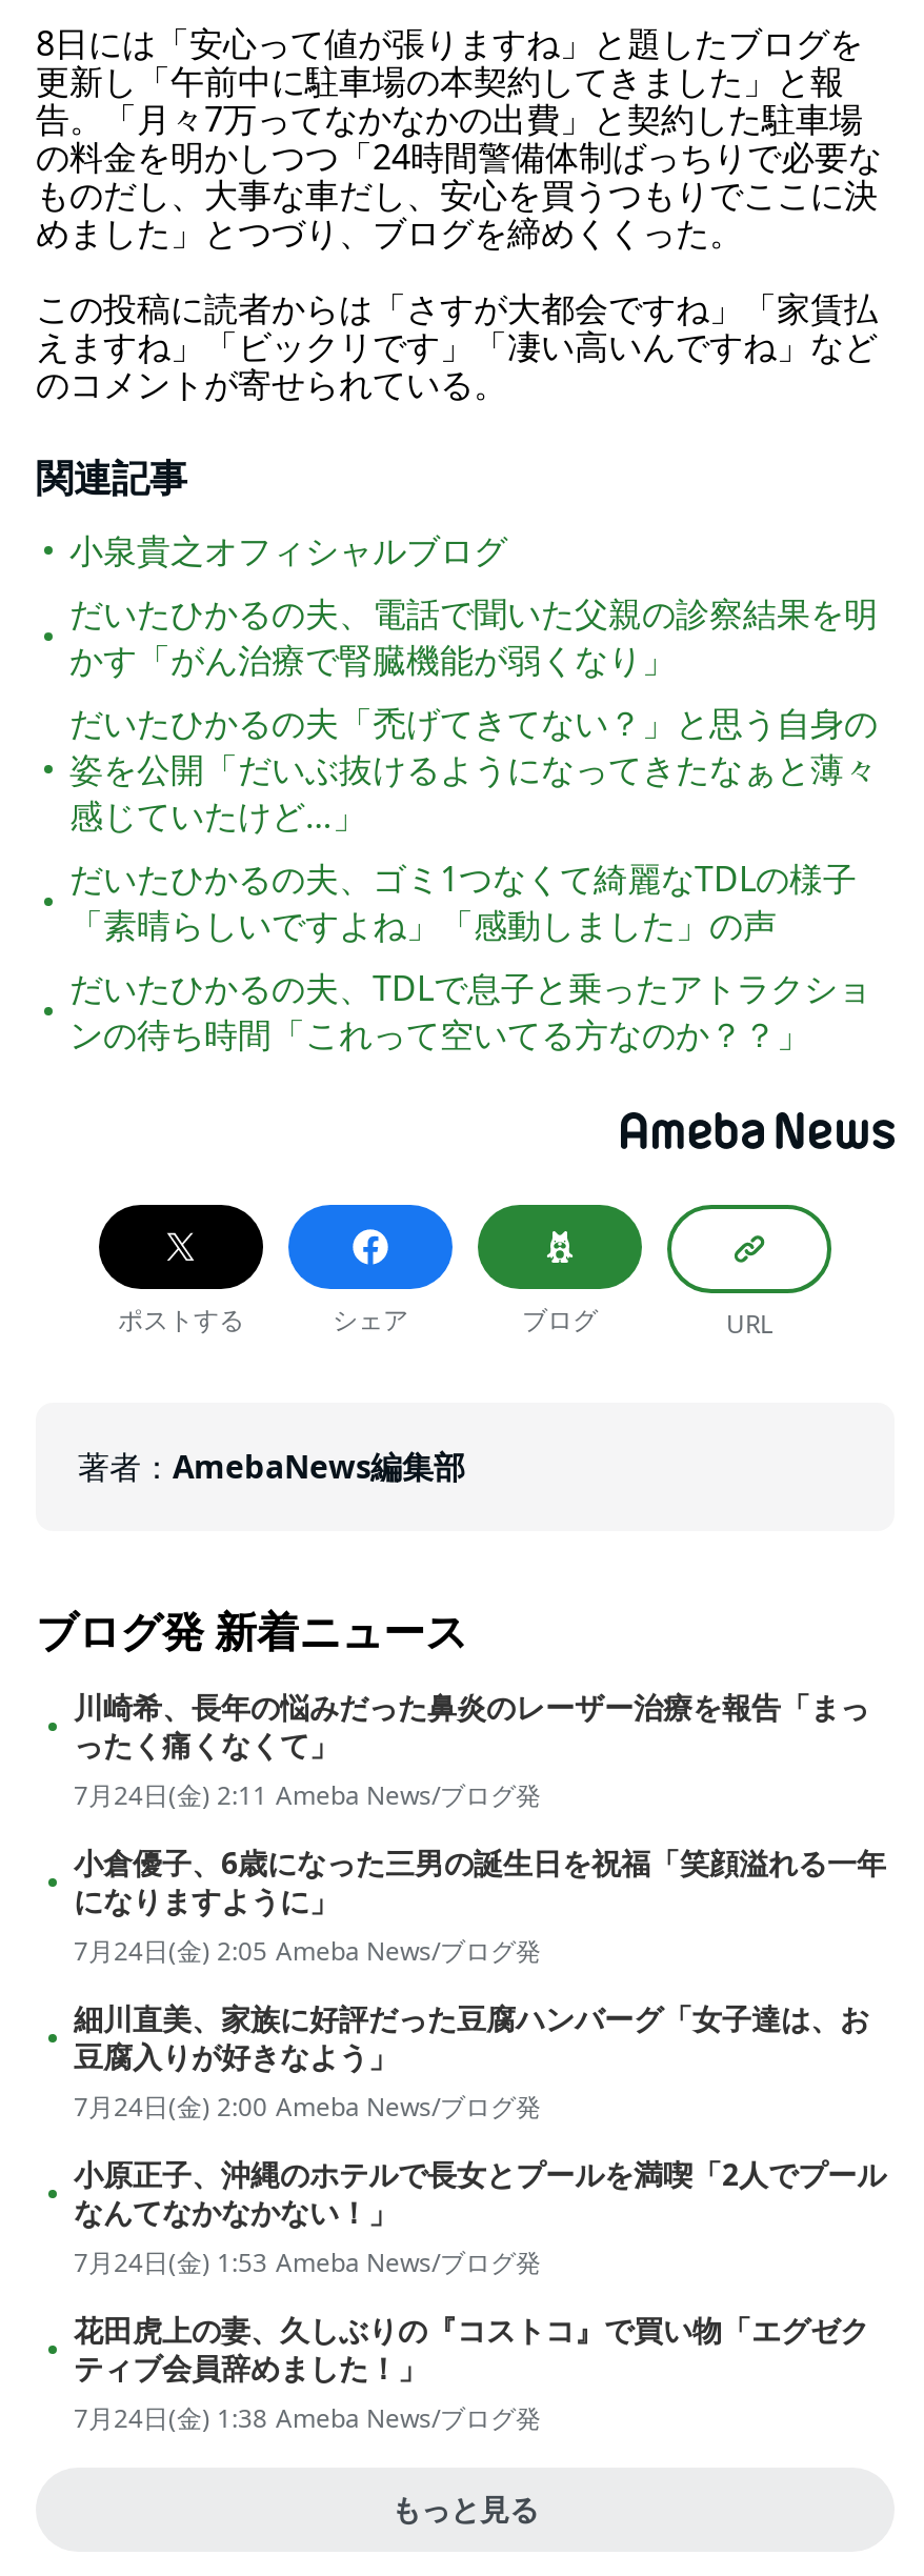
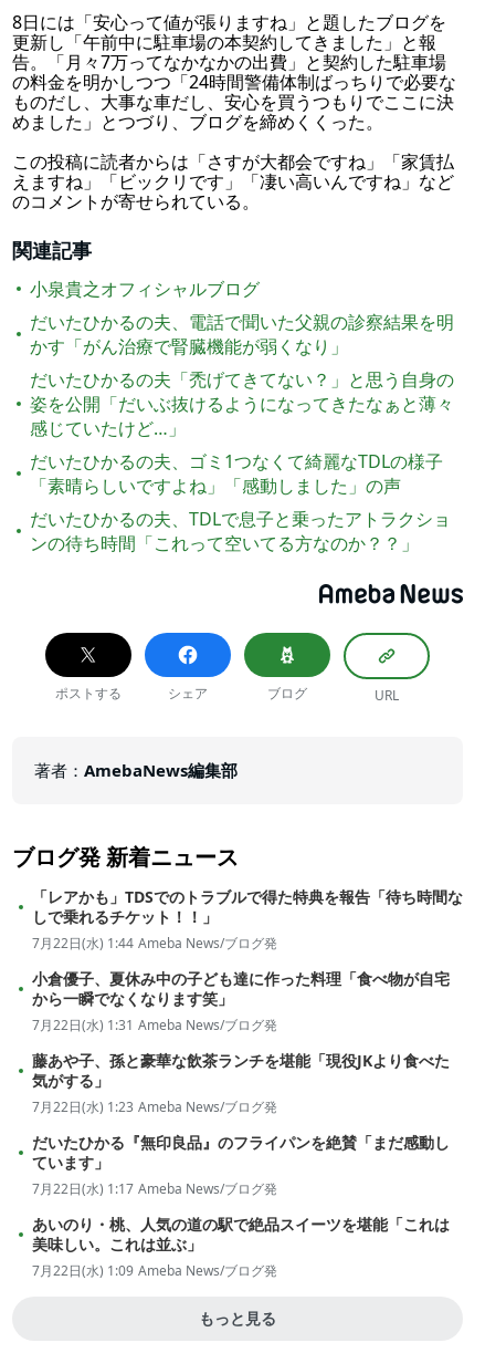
- 川崎希、長年の悩みだった鼻炎のレーザー治療を報告「まっ
- ったく痛くなくて」
- 7月24日(金) 2:11 Ameba News/ブログ発
+ 「レアかも」TDSでのトラブルで得た特典を報告「待ち時間な
+ しで乗れるチケット！！」
+ 7月22日(水) 1:44 Ameba News/ブログ発

- 小倉優子、6歳になった三男の誕生日を祝福「笑顔溢れる一年
- になりますように」
- 7月24日(金) 2:05 Ameba News/ブログ発
+ 小倉優子、夏休み中の子ども達に作った料理「食べ物が自宅
+ から一瞬でなくなります笑」
+ 7月22日(水) 1:31 Ameba News/ブログ発

- 細川直美、家族に好評だった豆腐ハンバーグ「女子達は、お
- 豆腐入りが好きなよう」
- 7月24日(金) 2:00 Ameba News/ブログ発
+ 藤あや子、孫と豪華な飲茶ランチを堪能「現役JKより食べた
+ 気がする」
+ 7月22日(水) 1:23 Ameba News/ブログ発

- 小原正子、沖縄のホテルで長女とプールを満喫「2人でプール
- なんてなかなかない！」
- 7月24日(金) 1:53 Ameba News/ブログ発
+ だいたひかる『無印良品』のフライパンを絶賛「まだ感動し
+ ています」
+ 7月22日(水) 1:17 Ameba News/ブログ発

- 花田虎上の妻、久しぶりの『コストコ』で買い物「エグゼク
- ティブ会員辞めました！」
- 7月24日(金) 1:38 Ameba News/ブログ発
+ あいのり・桃、人気の道の駅で絶品スイーツを堪能「これは
+ 美味しい。これは並ぶ」
+ 7月22日(水) 1:09 Ameba News/ブログ発
